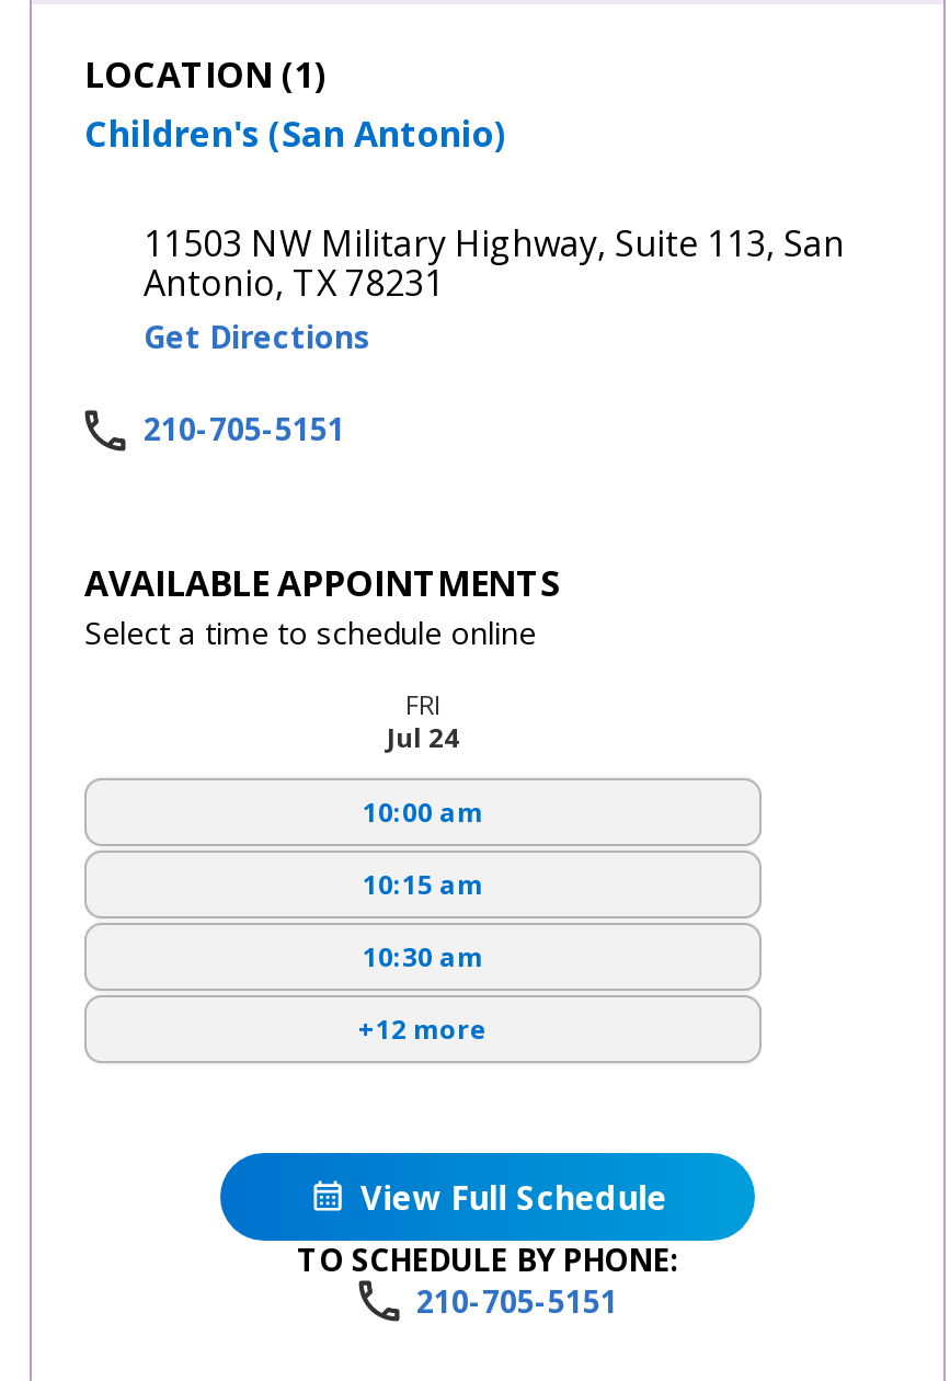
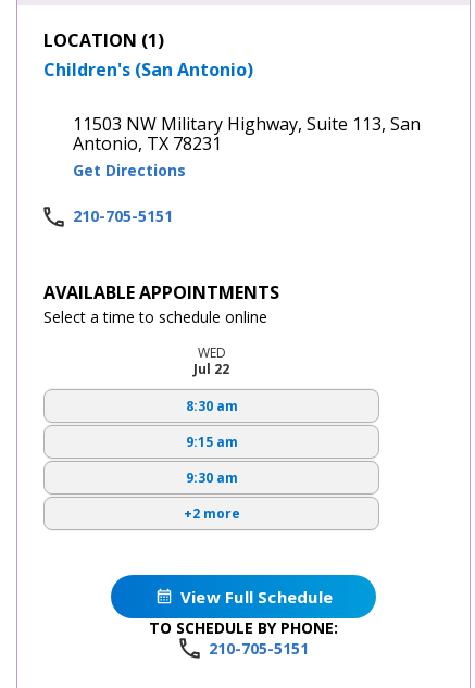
- FRI
- Jul 24
+ WED
+ Jul 22

- 10:00 am
+ 8:30 am

- 10:15 am
+ 9:15 am

- 10:30 am
+ 9:30 am

- +12 more
+ +2 more
